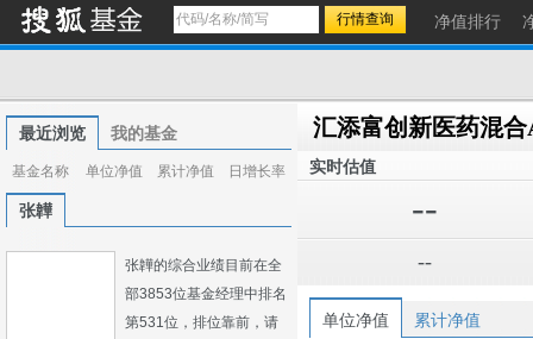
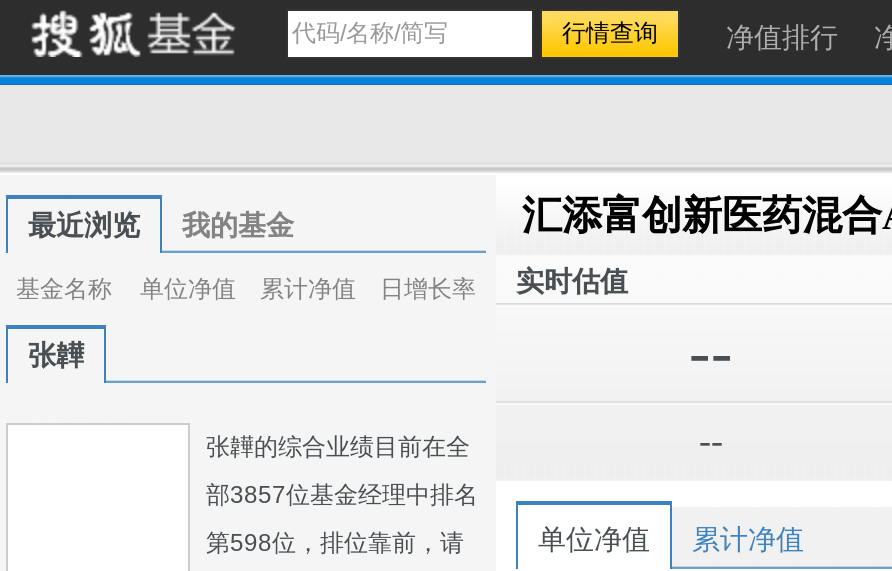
- 部3853位基金经理中排名
+ 部3857位基金经理中排名

- 第531位，排位靠前，请
+ 第598位，排位靠前，请
